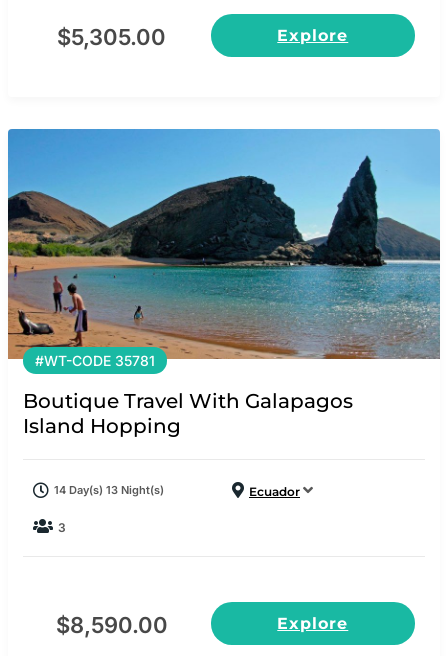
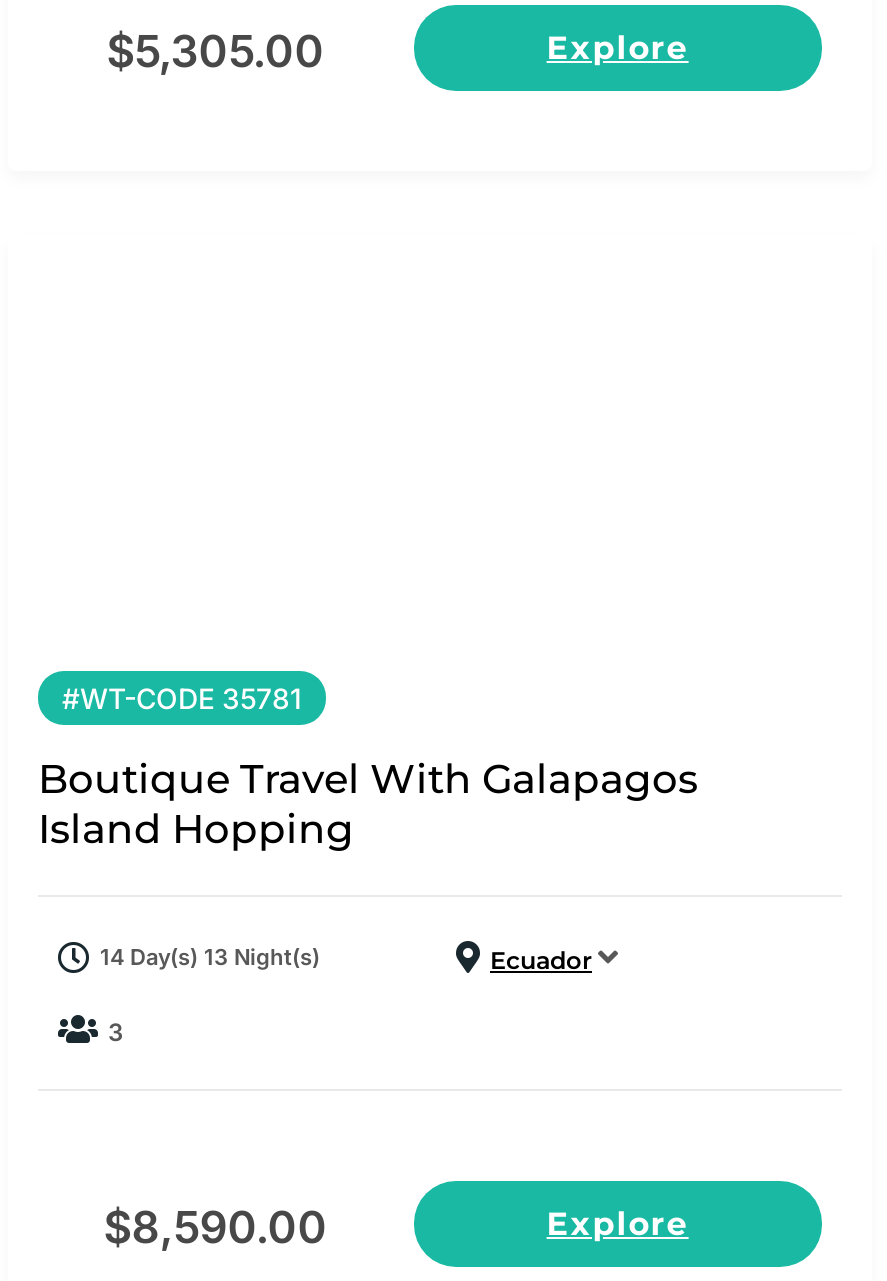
- [image]
